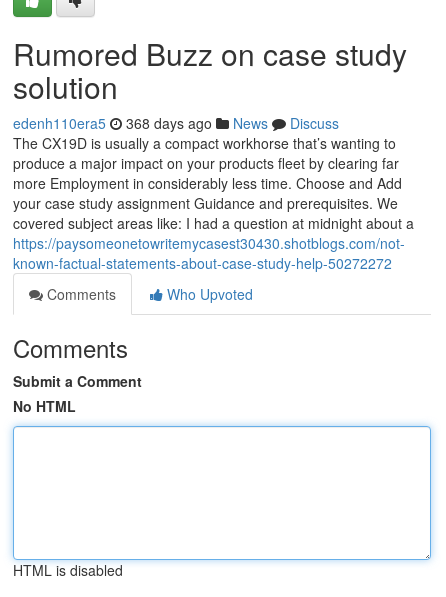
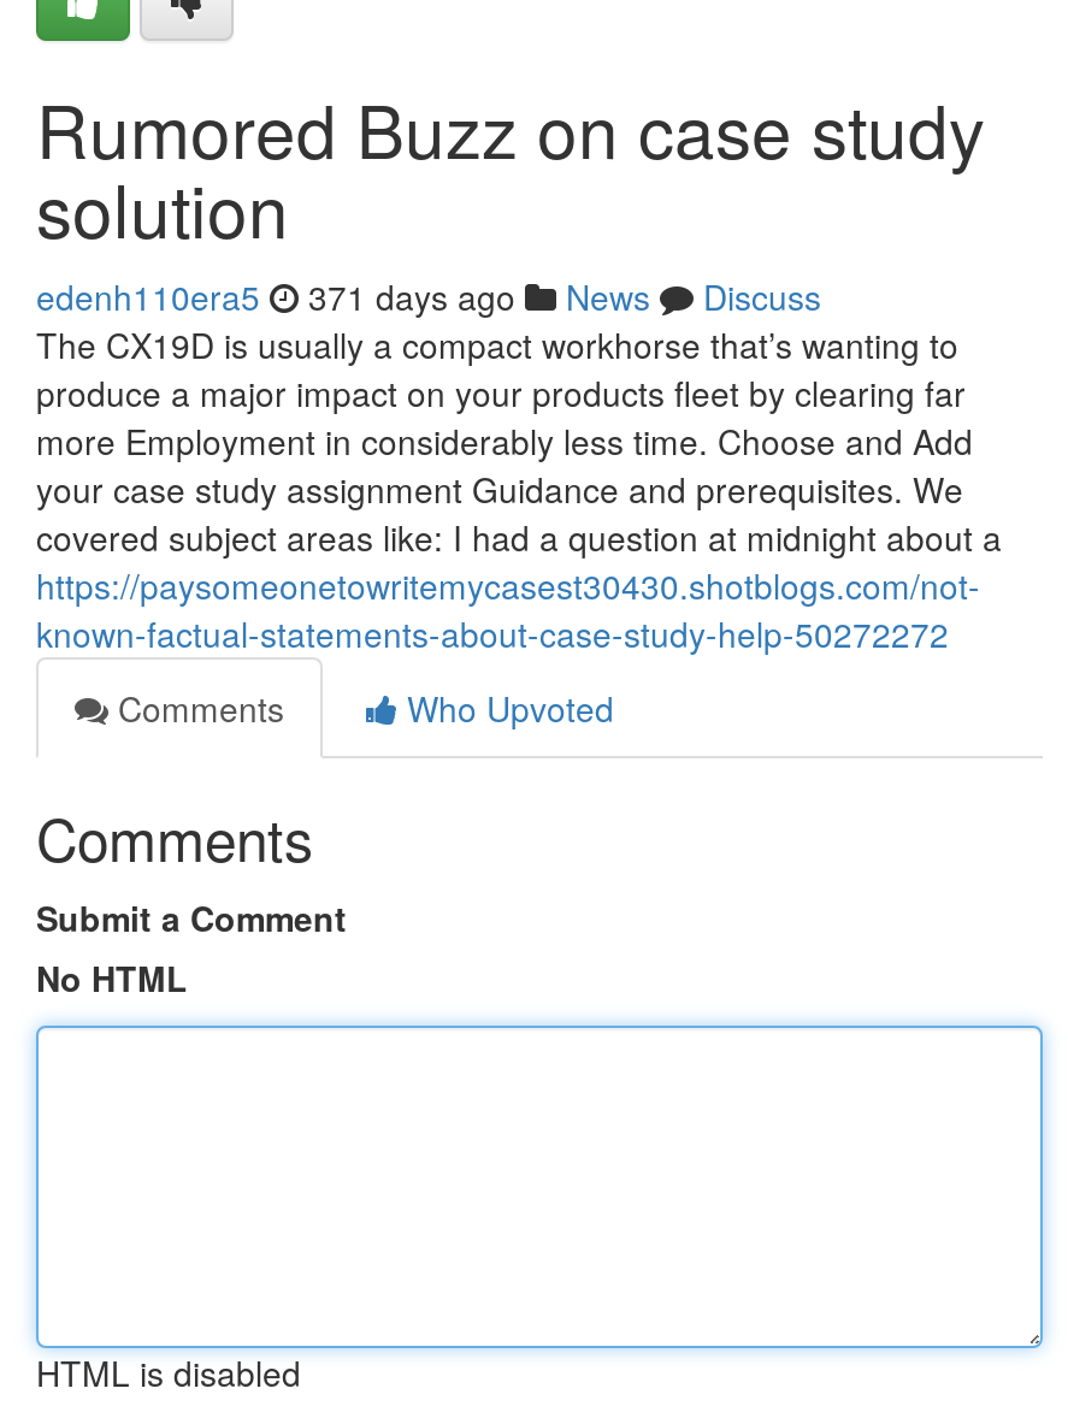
- edenh110era5 368 days ago News Discuss
+ edenh110era5 371 days ago News Discuss
